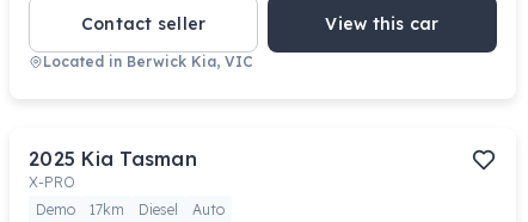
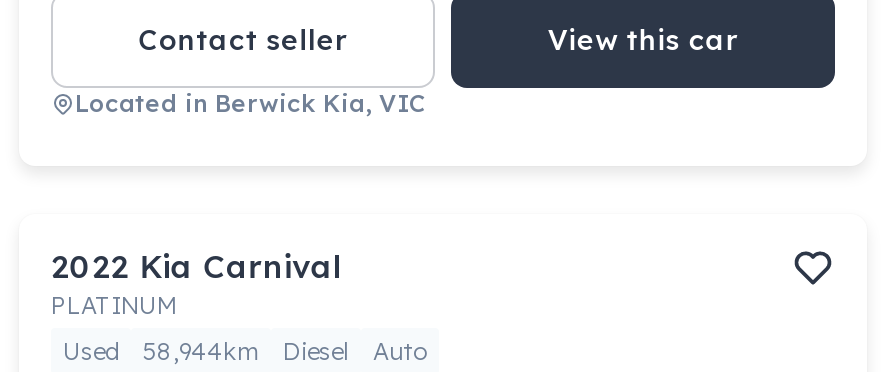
- 2025 Kia Tasman
- X-PRO
+ 2022 Kia Carnival
+ PLATINUM

- Demo
- 17km
+ Used
+ 58,944km
